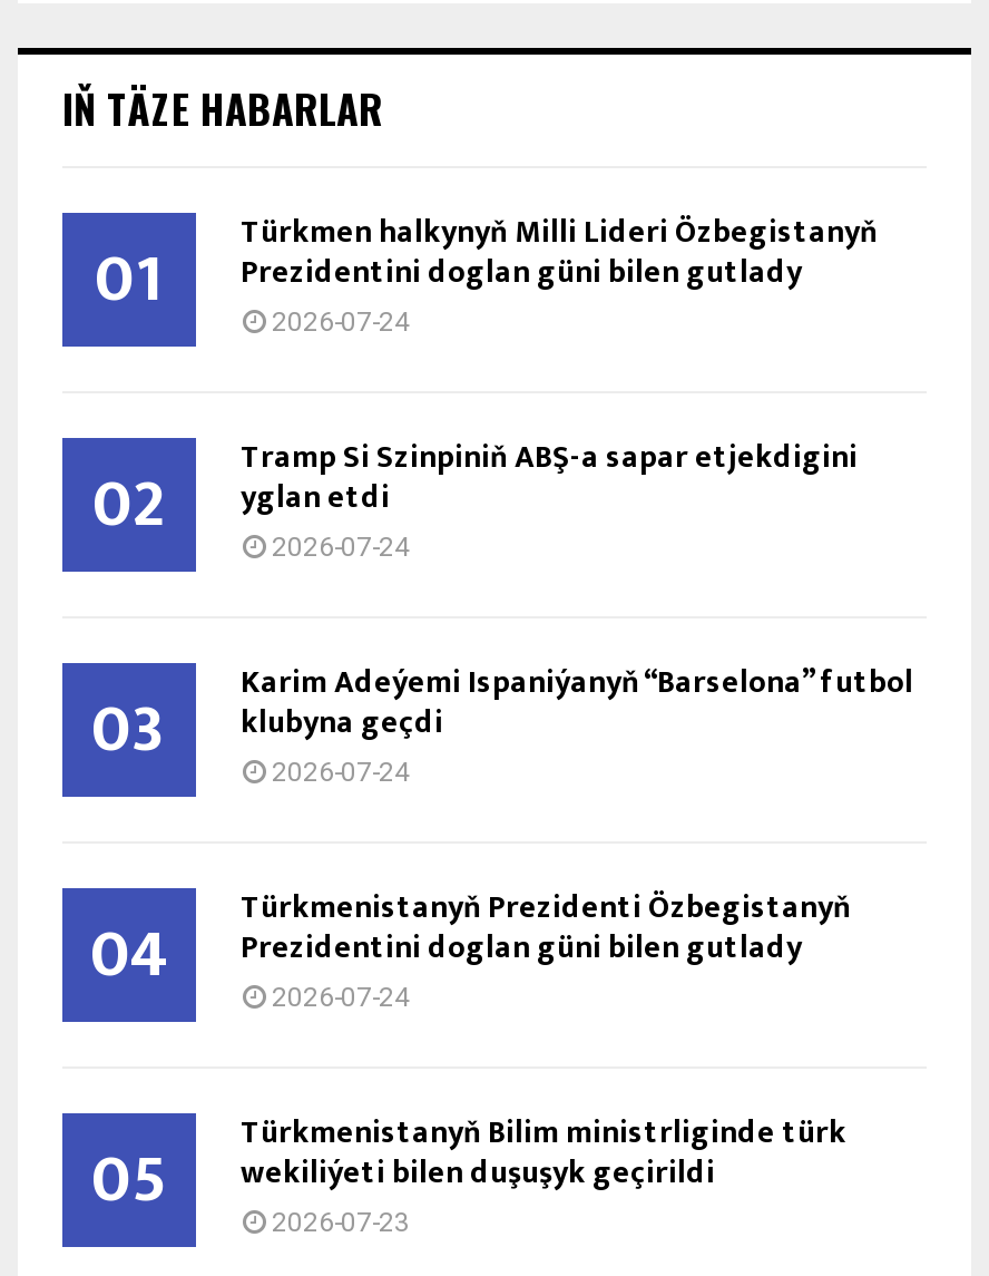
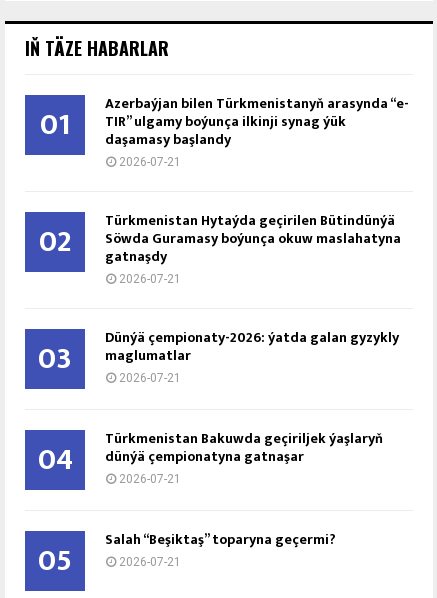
- Türkmen halkynyň Milli Lideri Özbegistanyň
- Prezidentini doglan güni bilen gutlady
- 2026-07-24
+ Azerbaýjan bilen Türkmenistanyň arasynda “e-
+ TIR” ulgamy boýunça ilkinji synag ýük
+ daşamasy başlandy
+ 2026-07-21

- Tramp Si Szinpiniň ABŞ-a sapar etjekdigini
- yglan etdi
- 2026-07-24
+ Türkmenistan Hytaýda geçirilen Bütindünýä
+ Söwda Guramasy boýunça okuw maslahatyna
+ gatnaşdy
+ 2026-07-21

- Karim Adeýemi Ispaniýanyň “Barselona” futbol
- klubyna geçdi
- 2026-07-24
+ Dünýä çempionaty-2026: ýatda galan gyzykly
+ maglumatlar
+ 2026-07-21

- Türkmenistanyň Prezidenti Özbegistanyň
- Prezidentini doglan güni bilen gutlady
- 2026-07-24
+ Türkmenistan Bakuwda geçiriljek ýaşlaryň
+ dünýä çempionatyna gatnaşar
+ 2026-07-21

- Türkmenistanyň Bilim ministrliginde türk
- wekiliýeti bilen duşuşyk geçirildi
- 2026-07-23
+ Salah “Beşiktaş” toparyna geçermi?
+ 2026-07-21
